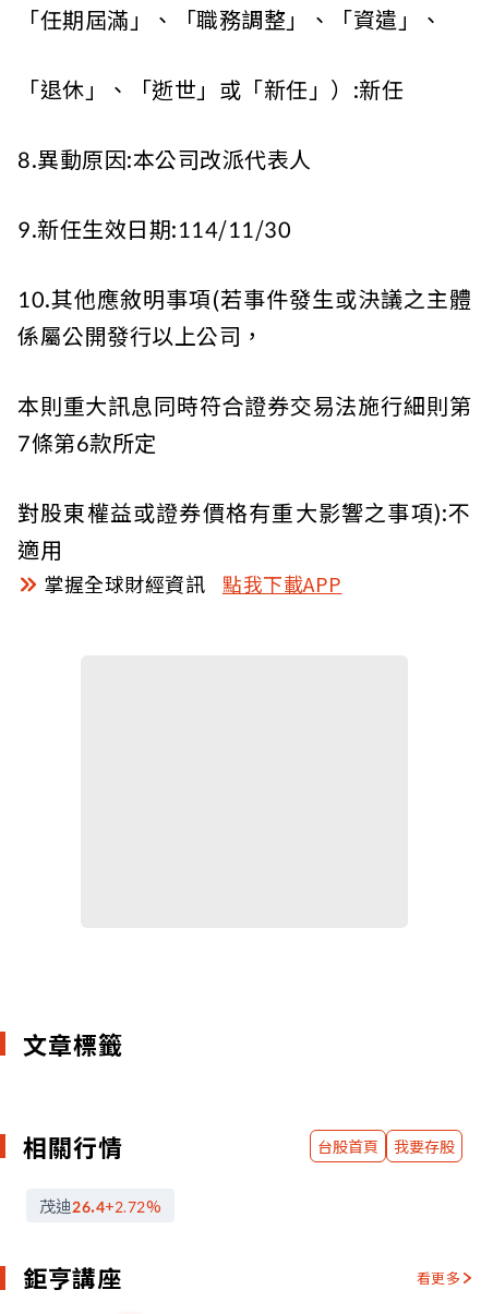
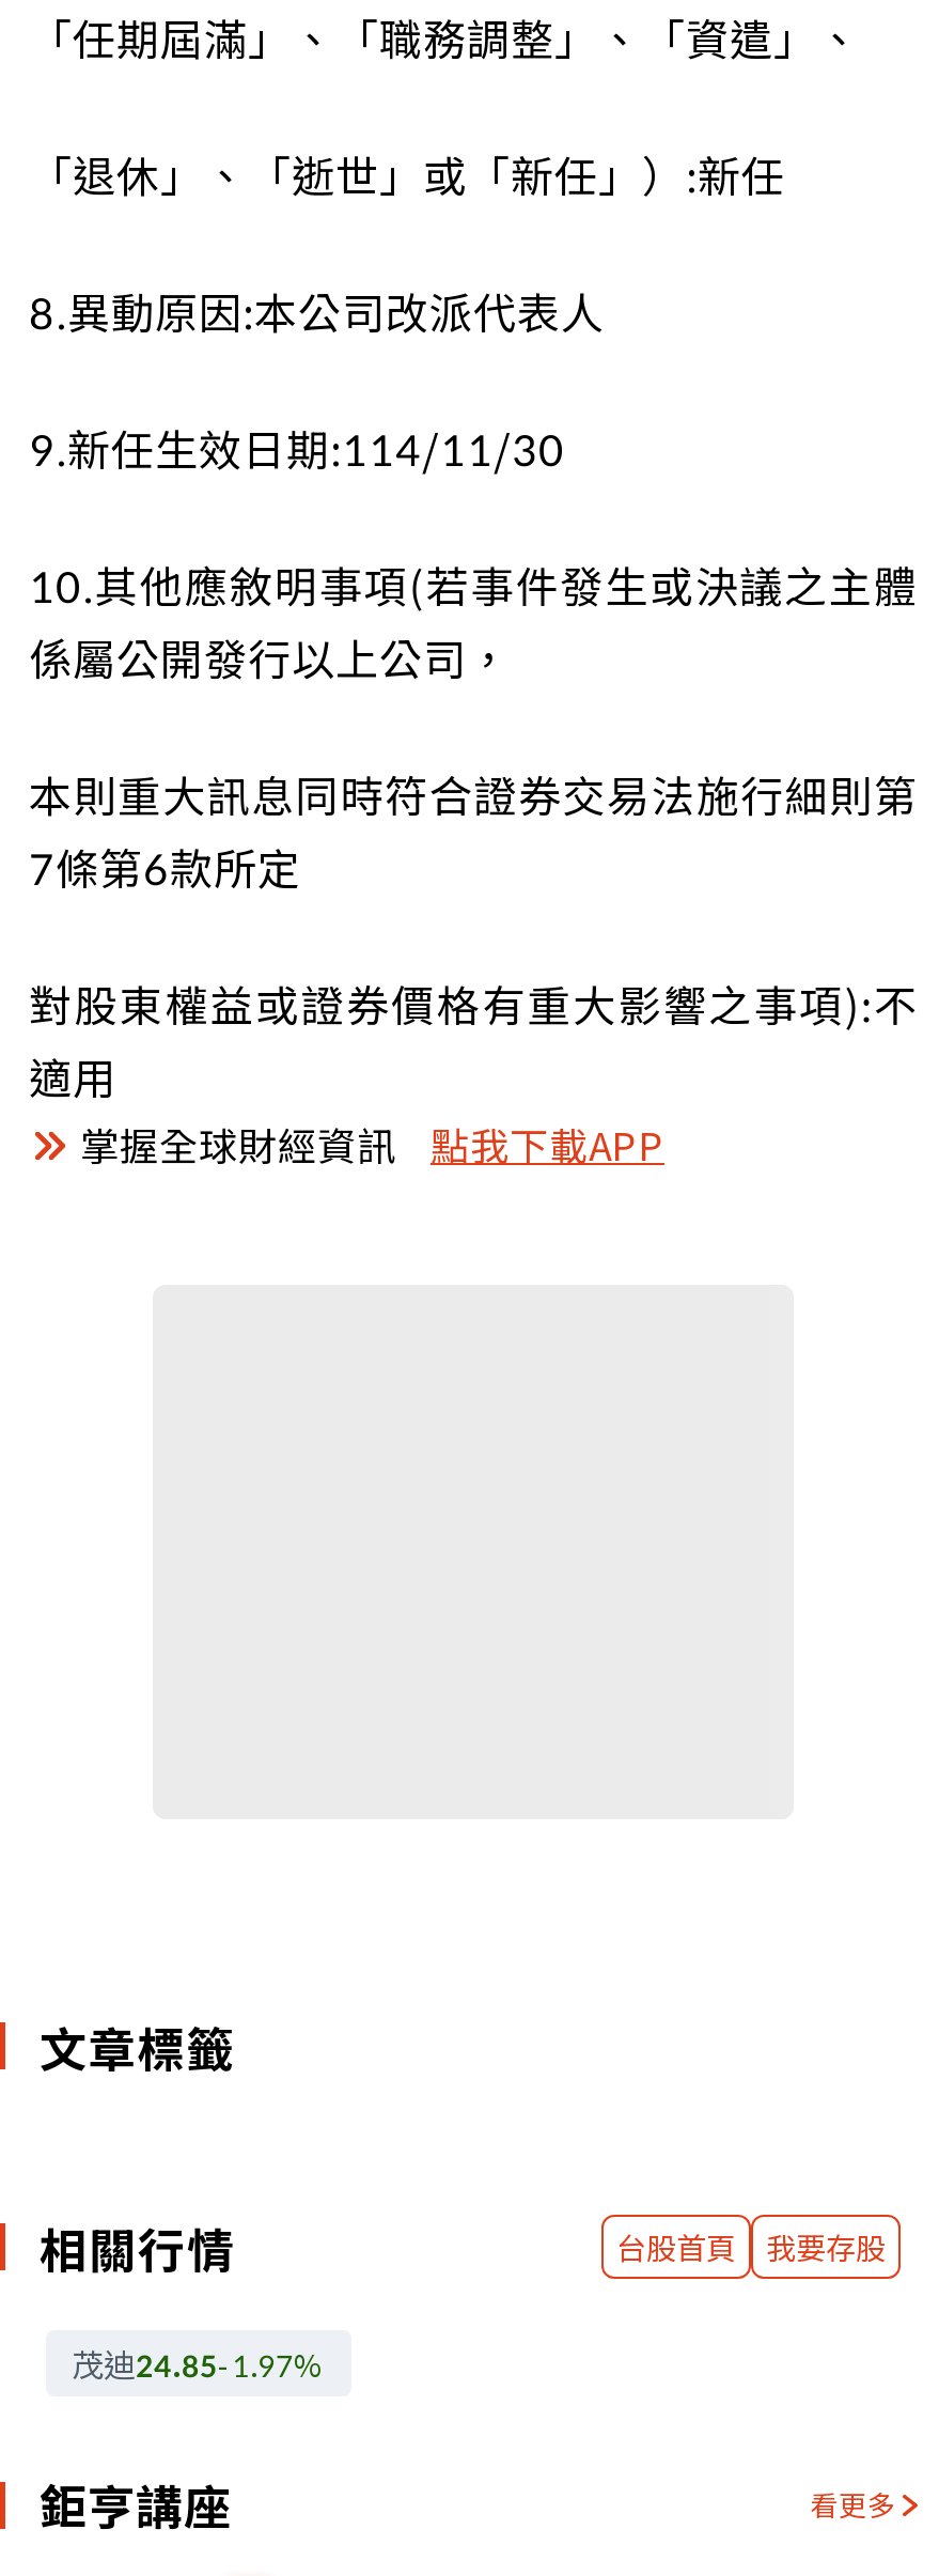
- 茂迪26.4 +2.72%
+ 茂迪24.85 -1.97%
